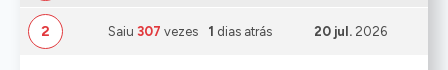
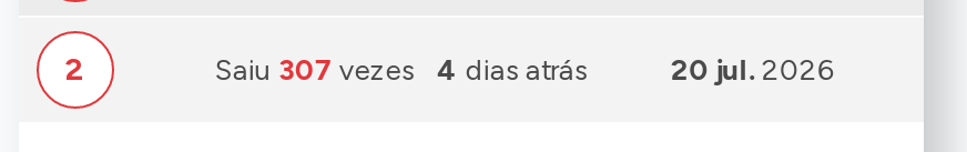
- Saiu 307 vezes 1 dias atrás
+ Saiu 307 vezes 4 dias atrás
